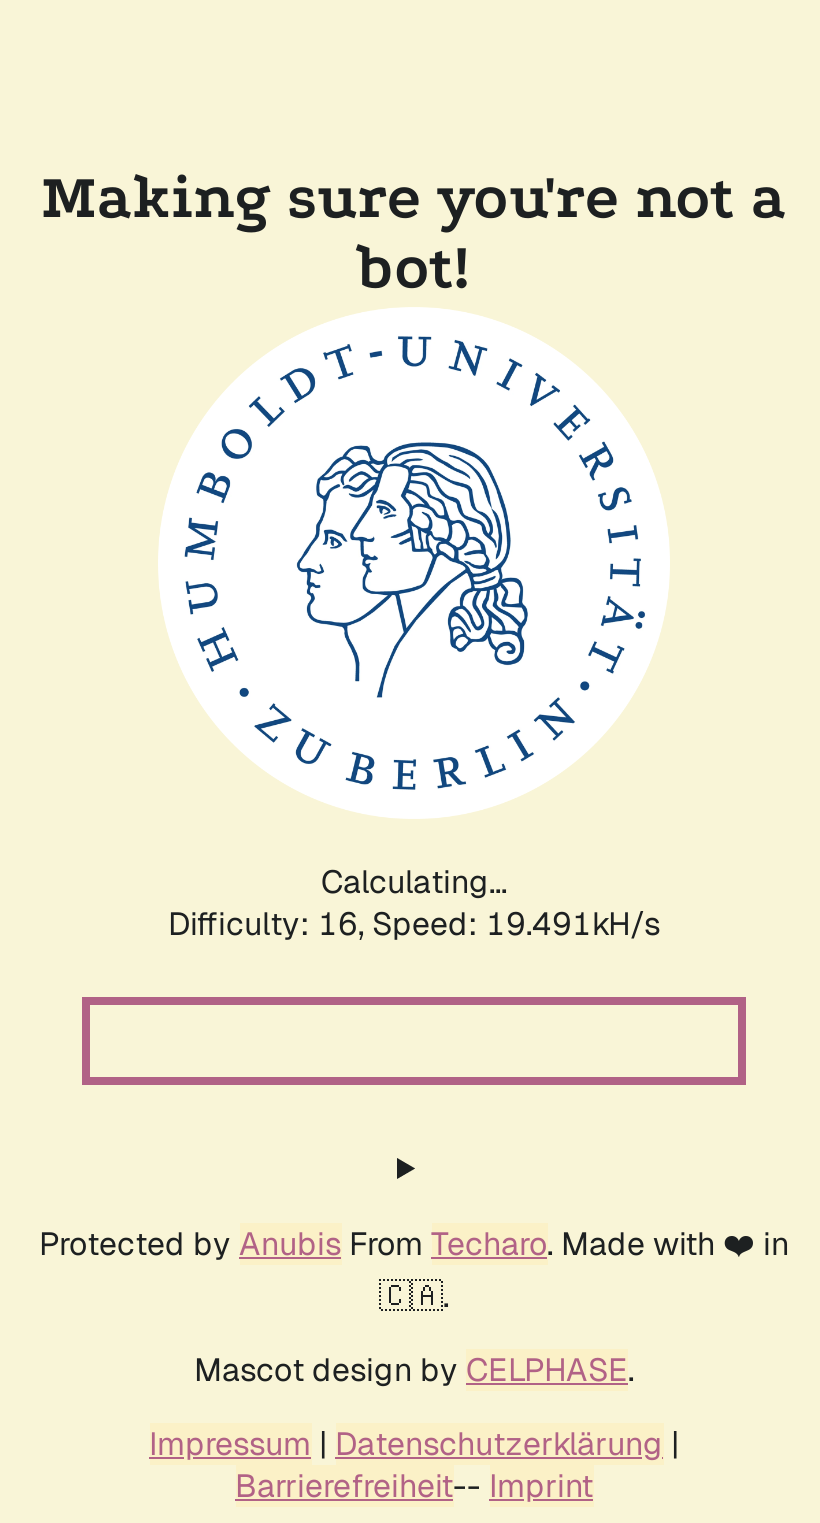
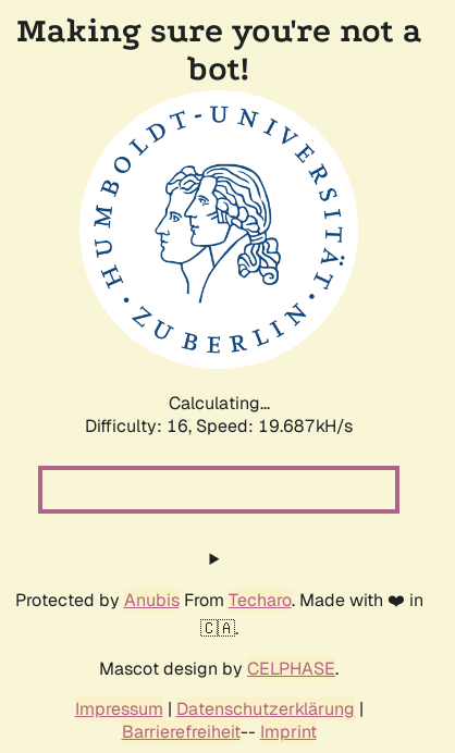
- Difficulty: 16, Speed: 19.491kH/s
+ Difficulty: 16, Speed: 19.687kH/s
